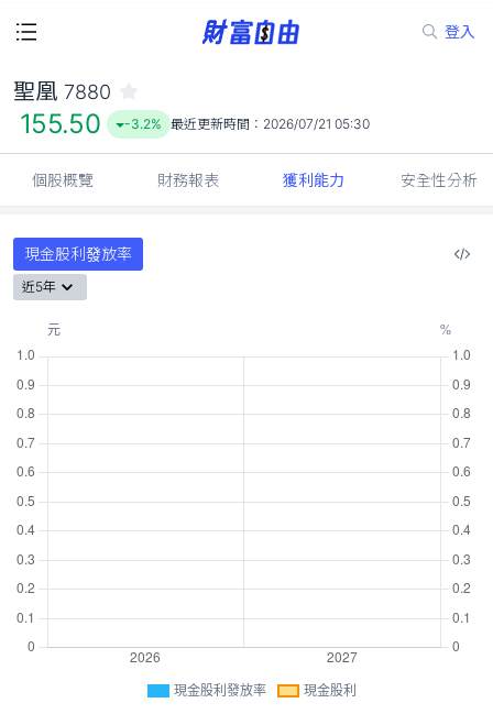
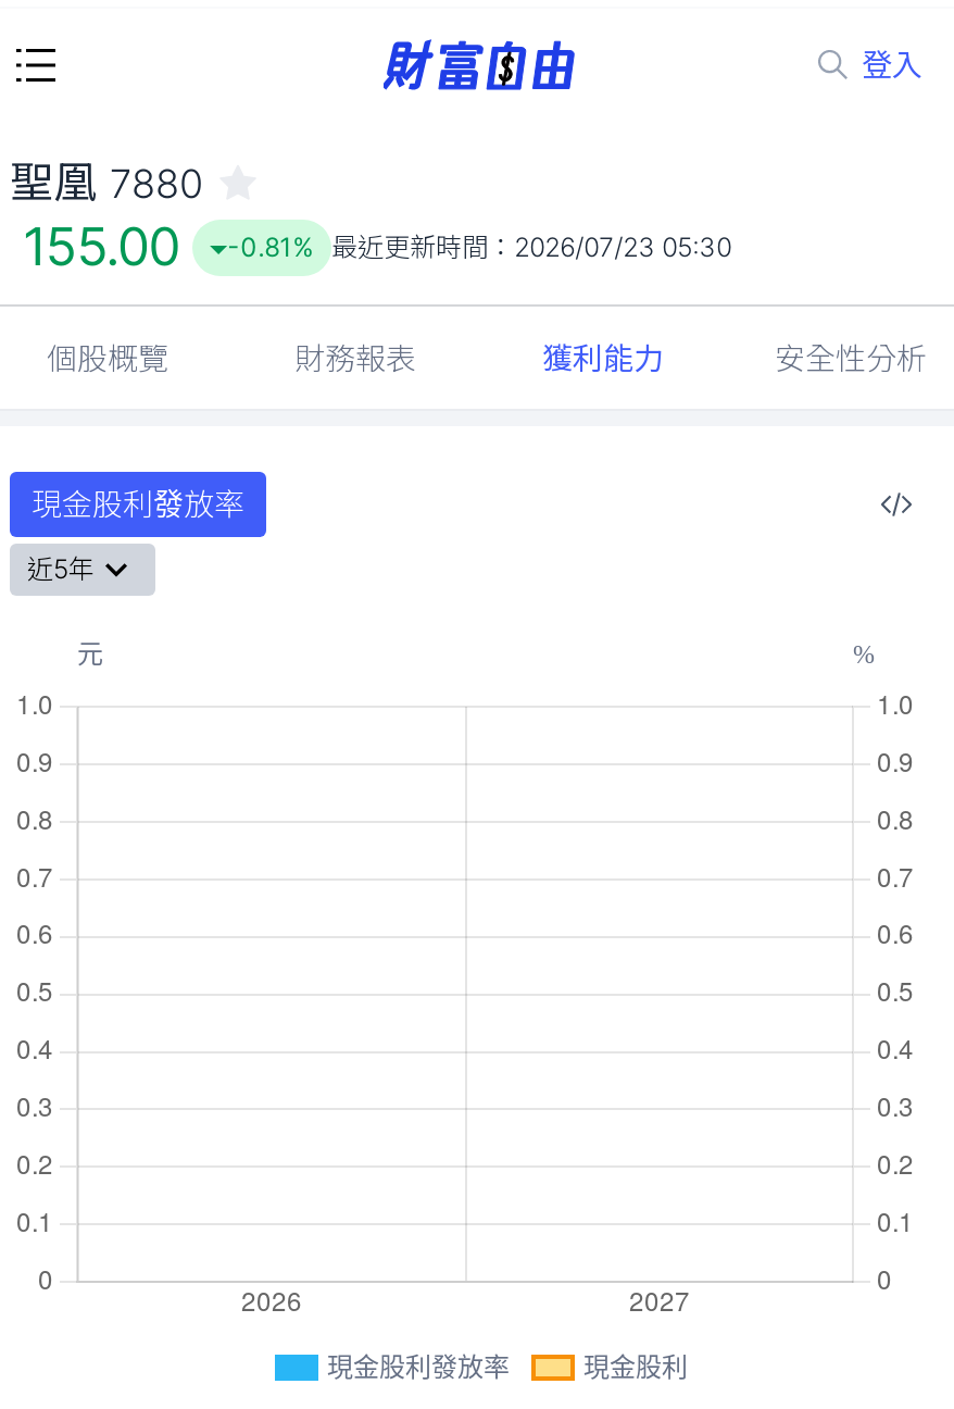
- 155.50
+ 155.00

- -3.2% 最近更新時間：2026/07/21 05:30
+ -0.81% 最近更新時間：2026/07/23 05:30
